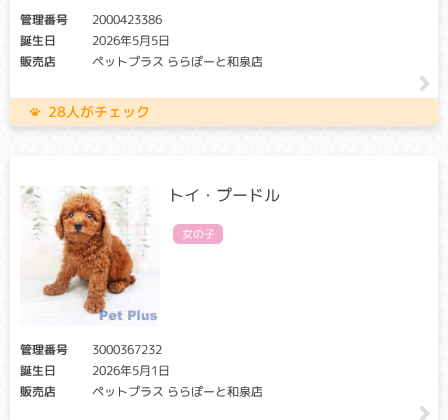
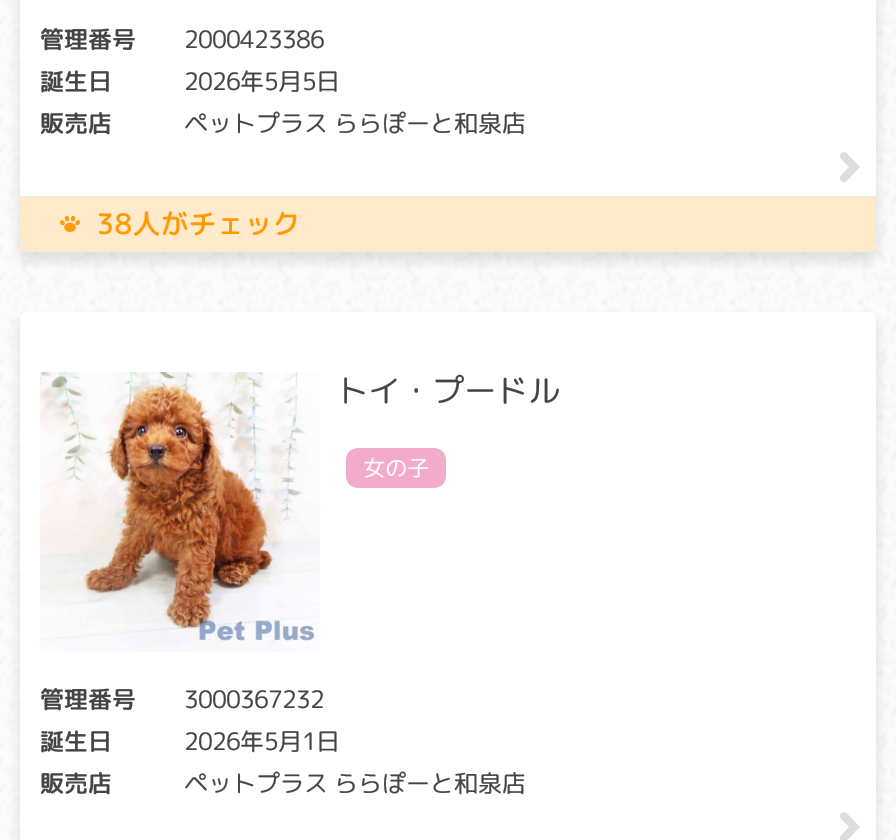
- 28人がチェック
+ 38人がチェック
